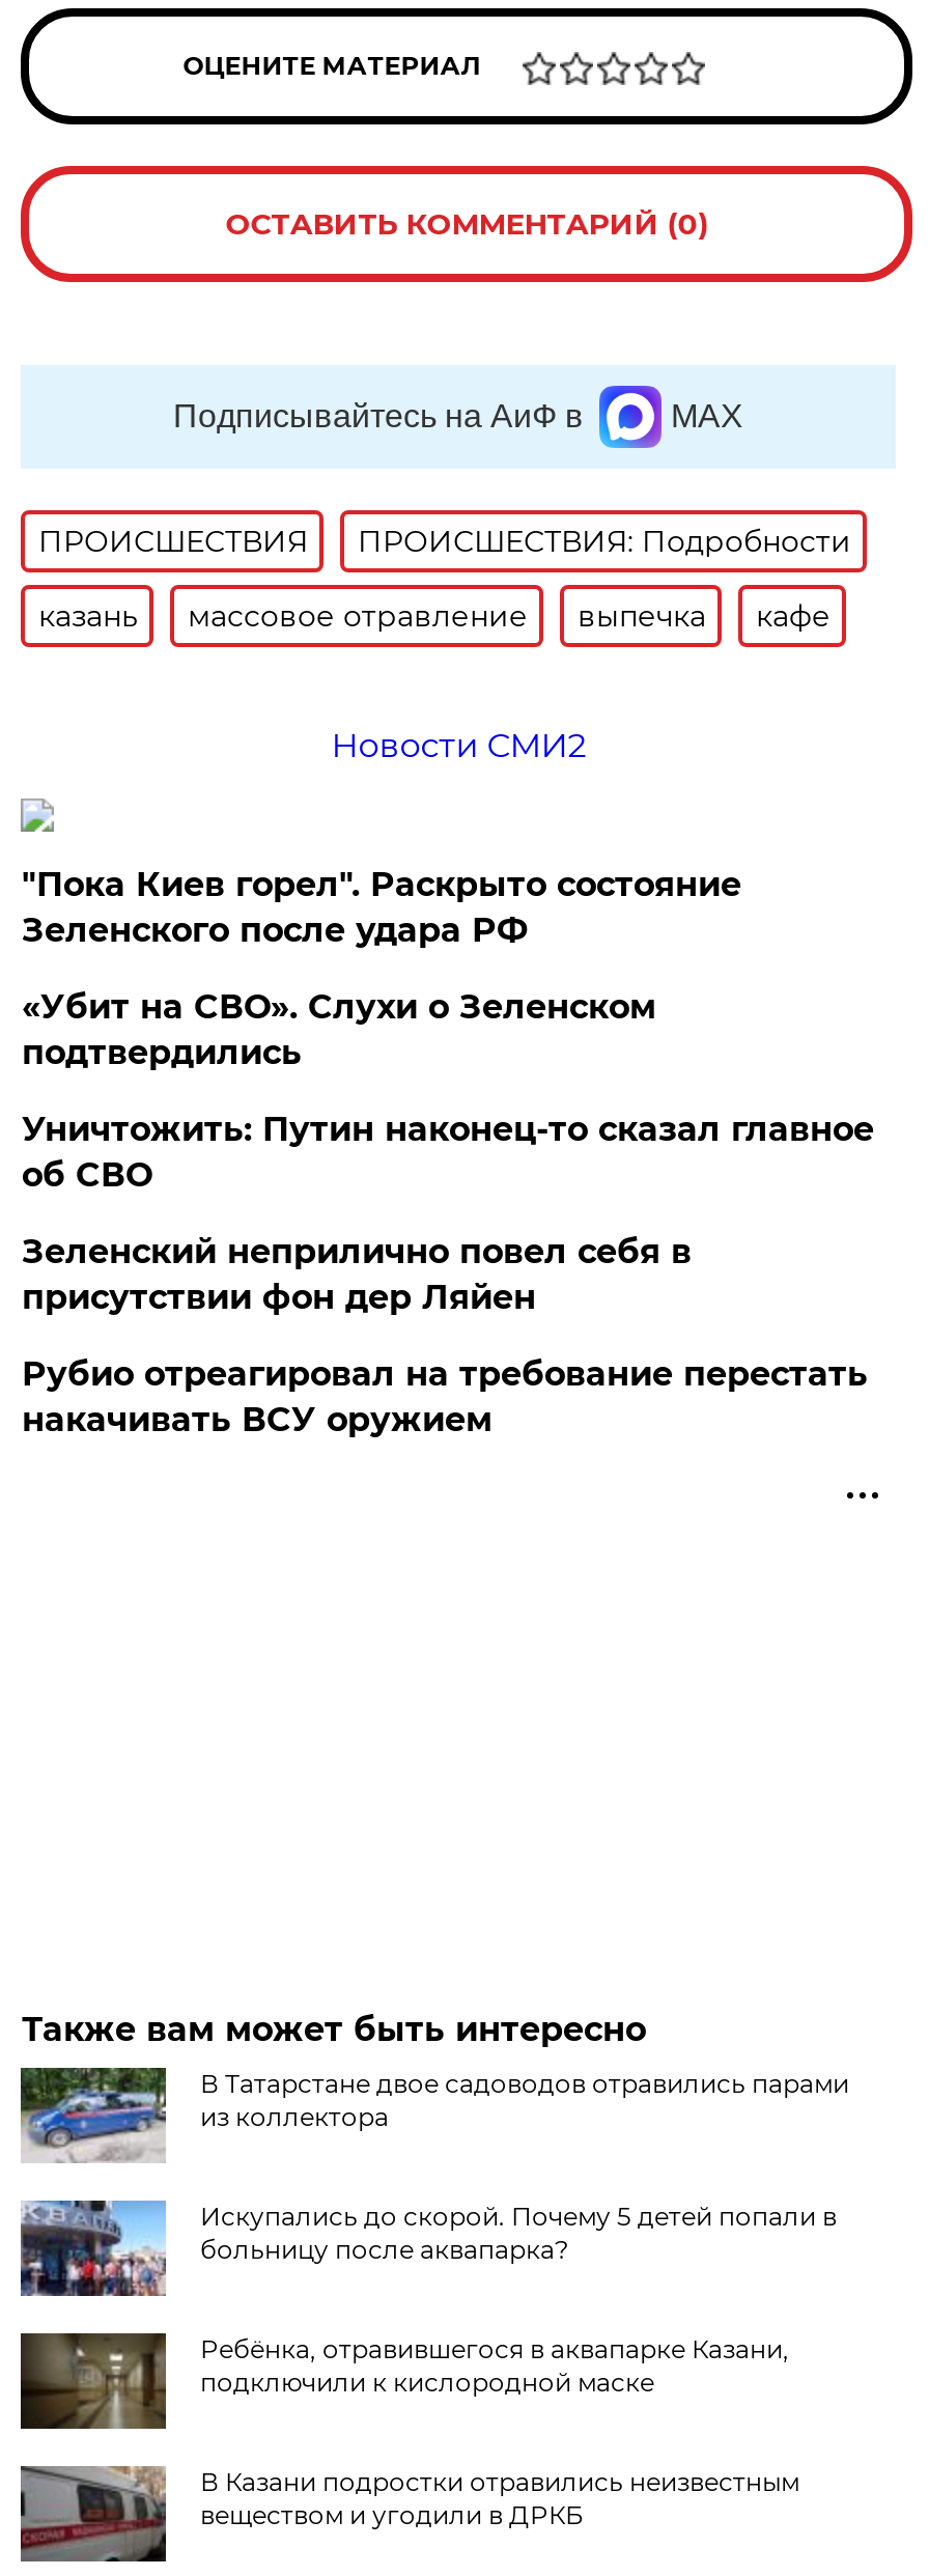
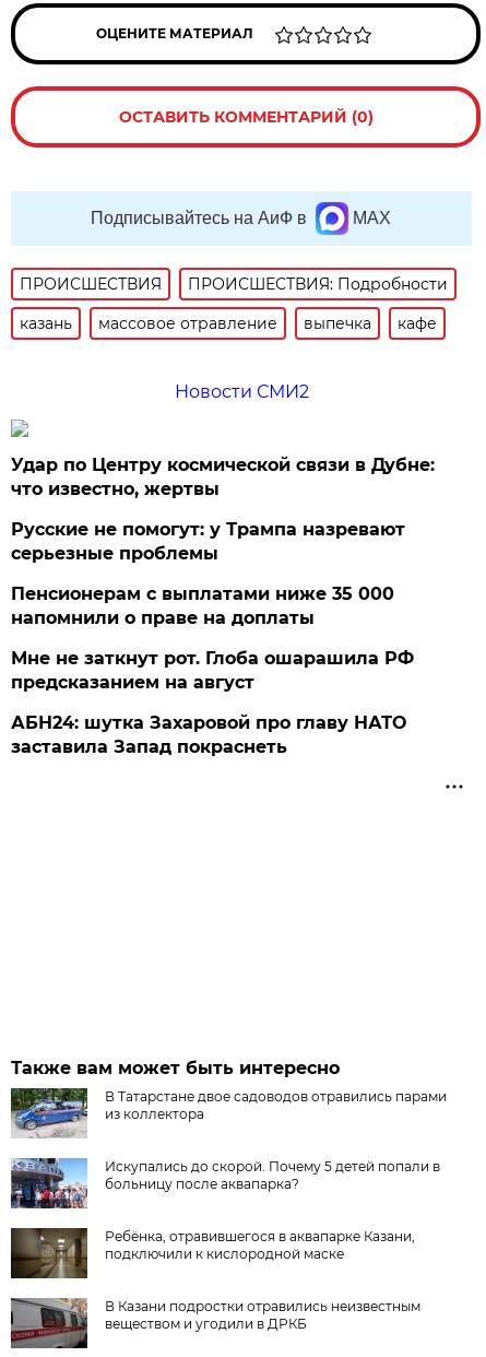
- "Пока Киев горел". Раскрыто состояние
- Зеленского после удара РФ
+ Удар по Центру космической связи в Дубне:
+ что известно, жертвы

- «Убит на СВО». Слухи о Зеленском
- подтвердились
+ Русские не помогут: у Трампа назревают
+ серьезные проблемы

- Уничтожить: Путин наконец-то сказал главное
- об СВО
+ Пенсионерам с выплатами ниже 35 000
+ напомнили о праве на доплаты

- Зеленский неприлично повел cебя в
- присутствии фон дер Ляйен
+ Мне не заткнут рот. Глоба ошарашила РФ
+ предсказанием на август

- Рубио отреагировал на требование перестать
- накачивать ВСУ оружием
+ АБН24: шутка Захаровой про главу НАТО
+ заставила Запад покраснеть
